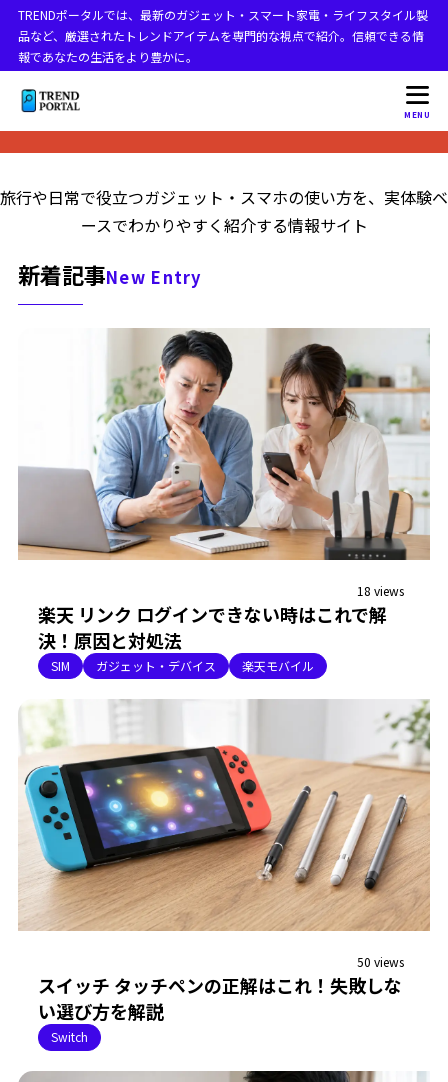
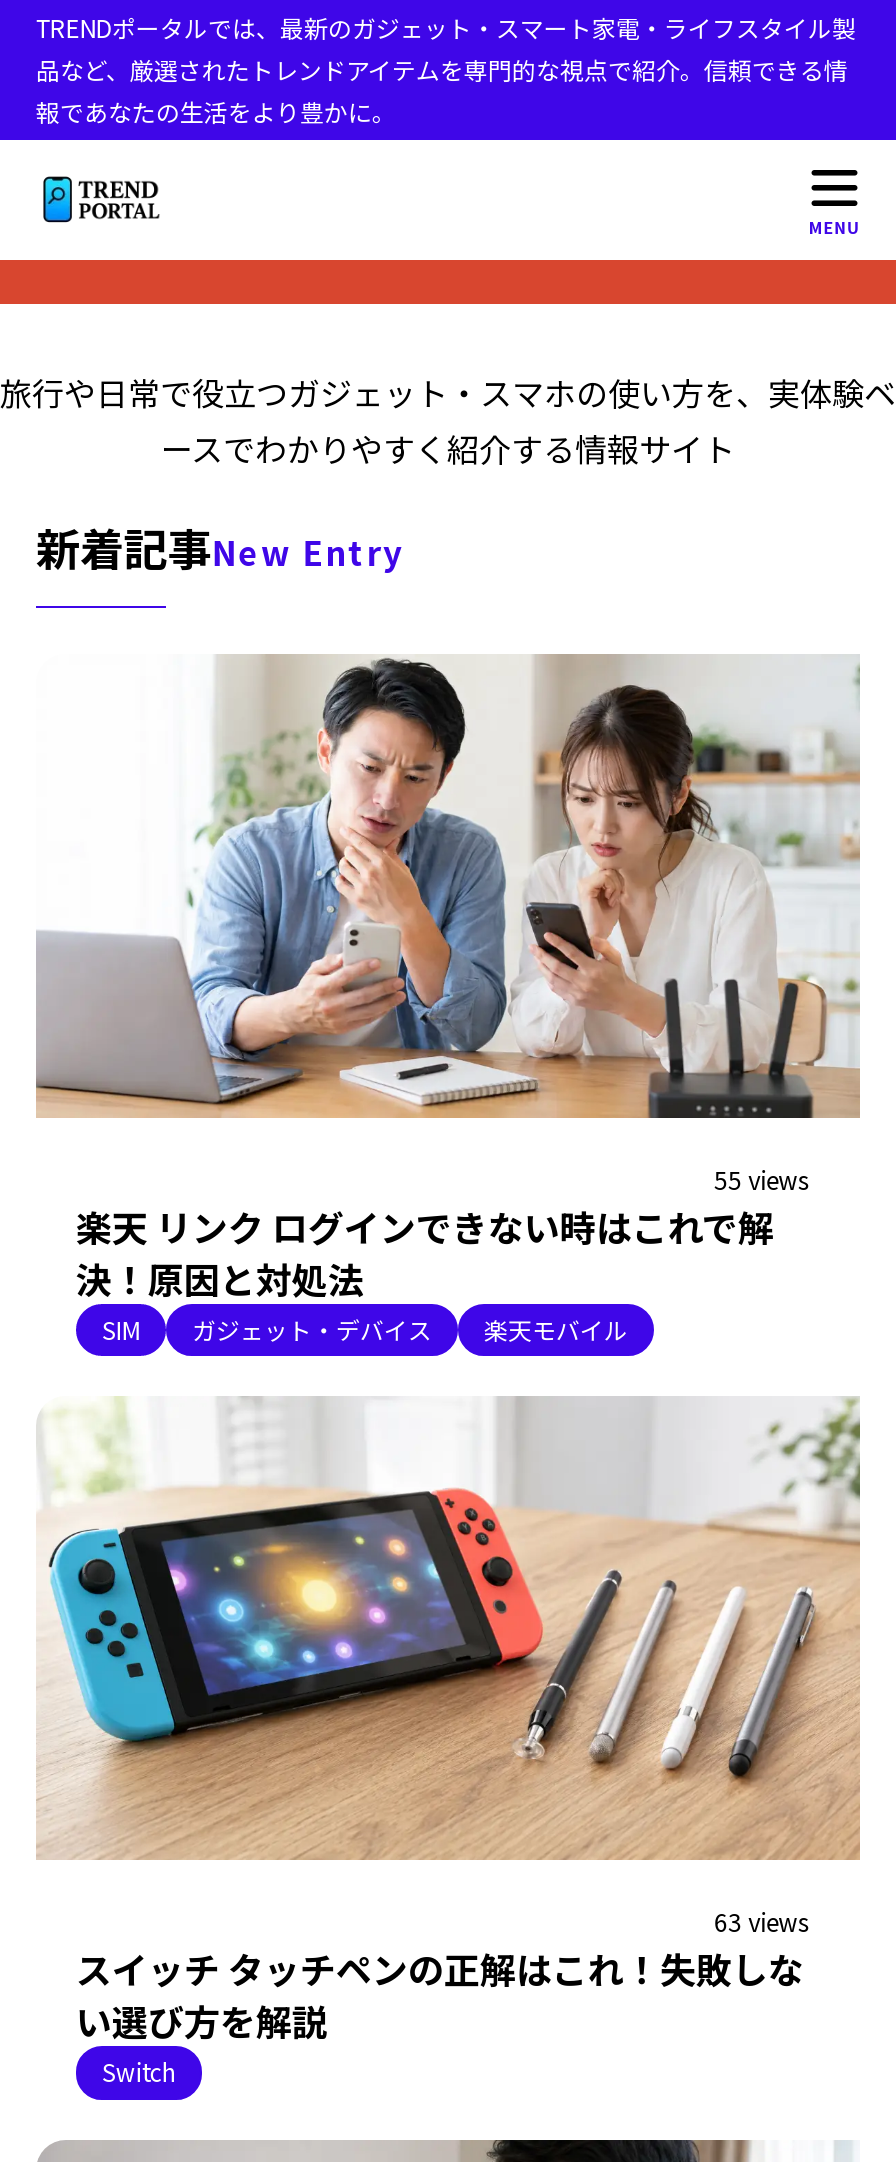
- 18 views
+ 55 views

- 50 views
+ 63 views
